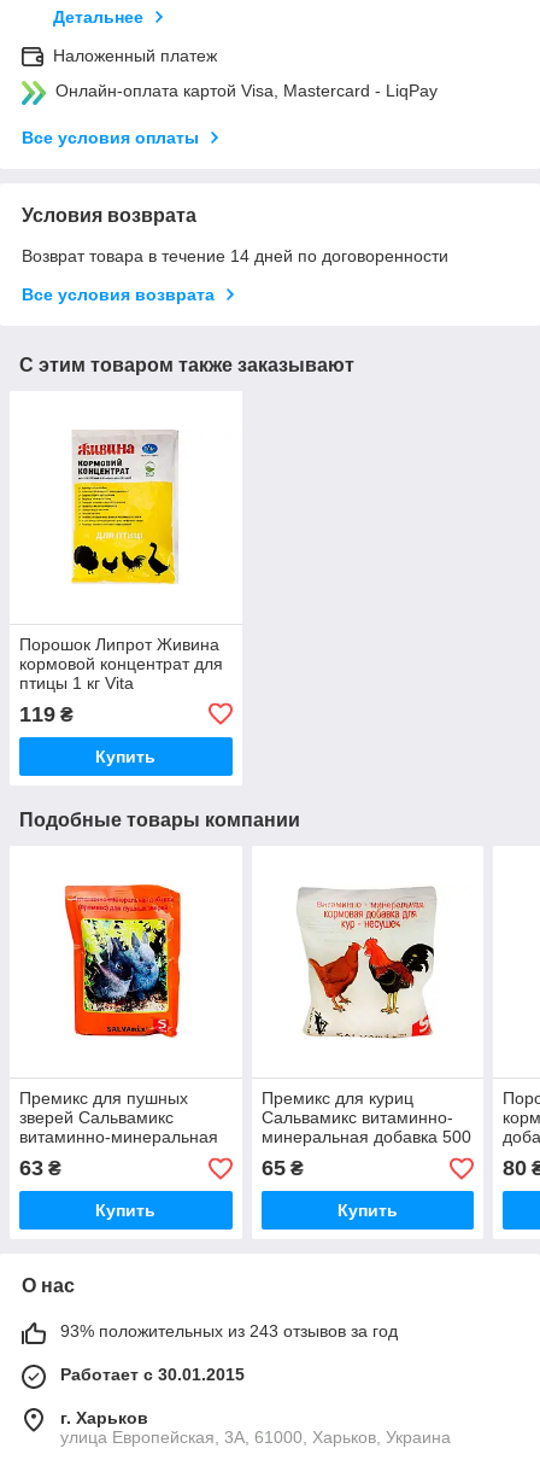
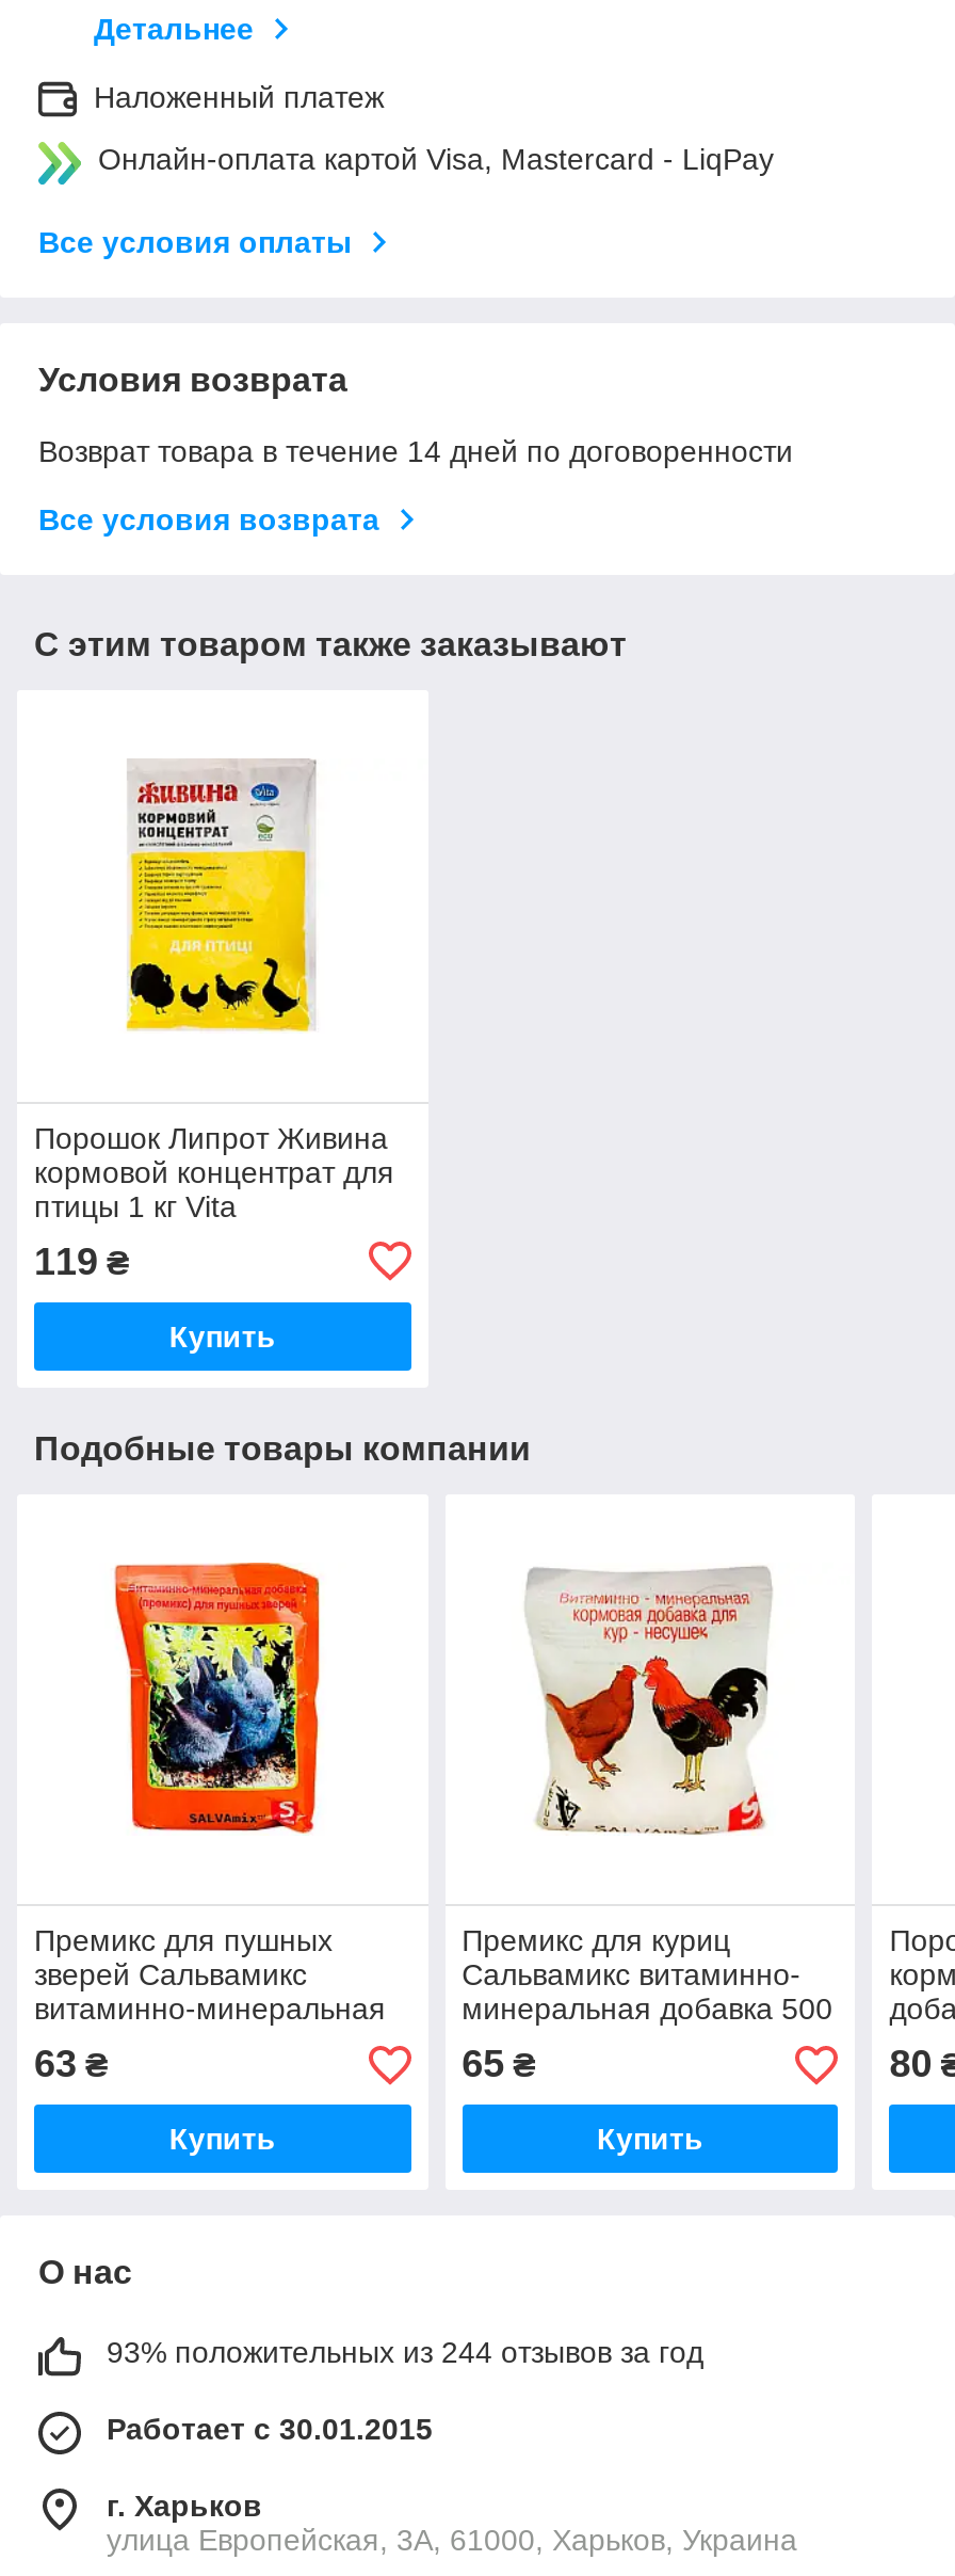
- 93% положительных из 243 отзывов за год
+ 93% положительных из 244 отзывов за год
